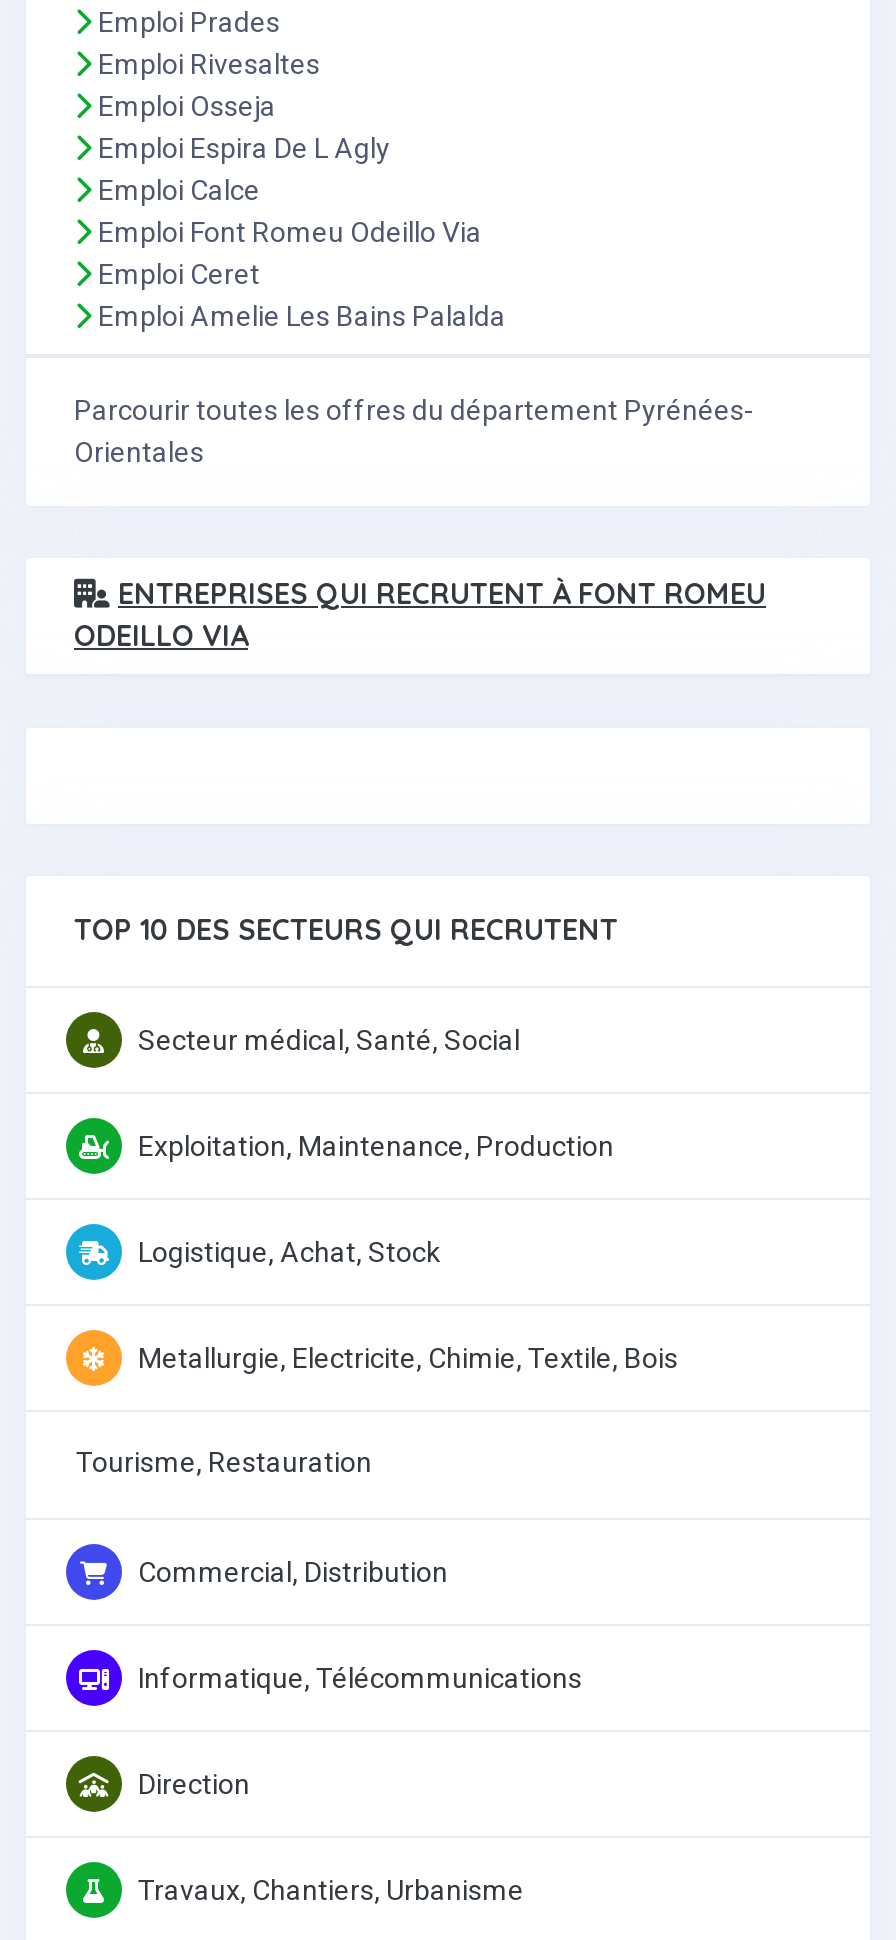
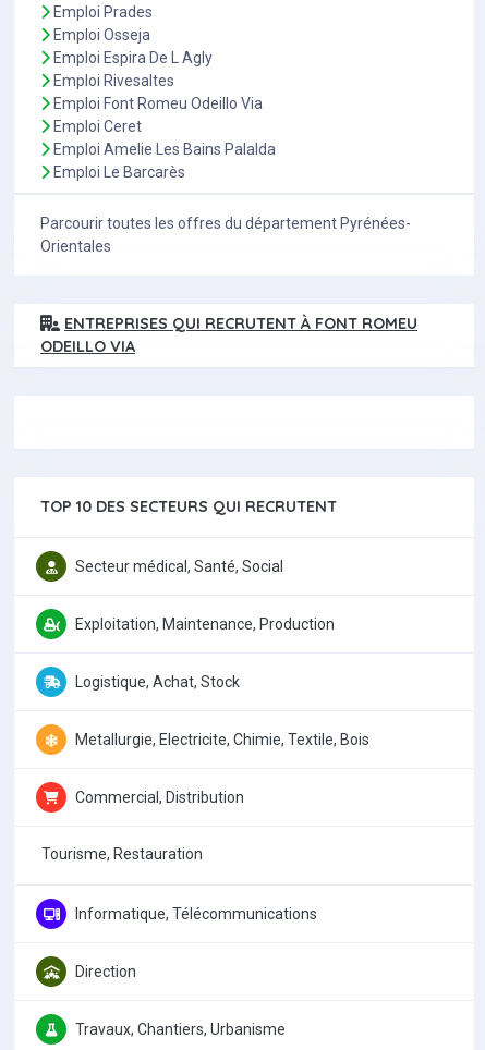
moved down: Emploi Rivesaltes

moved up: Emploi Osseja | Emploi Espira De L Agly

- Emploi Calce

moved up: Emploi Font Romeu Odeillo Via | Emploi Ceret | Emploi Amelie Les Bains Palalda

+ Emploi Le Barcarès

moved down: Tourisme, Restauration

moved up: Commercial, Distribution
